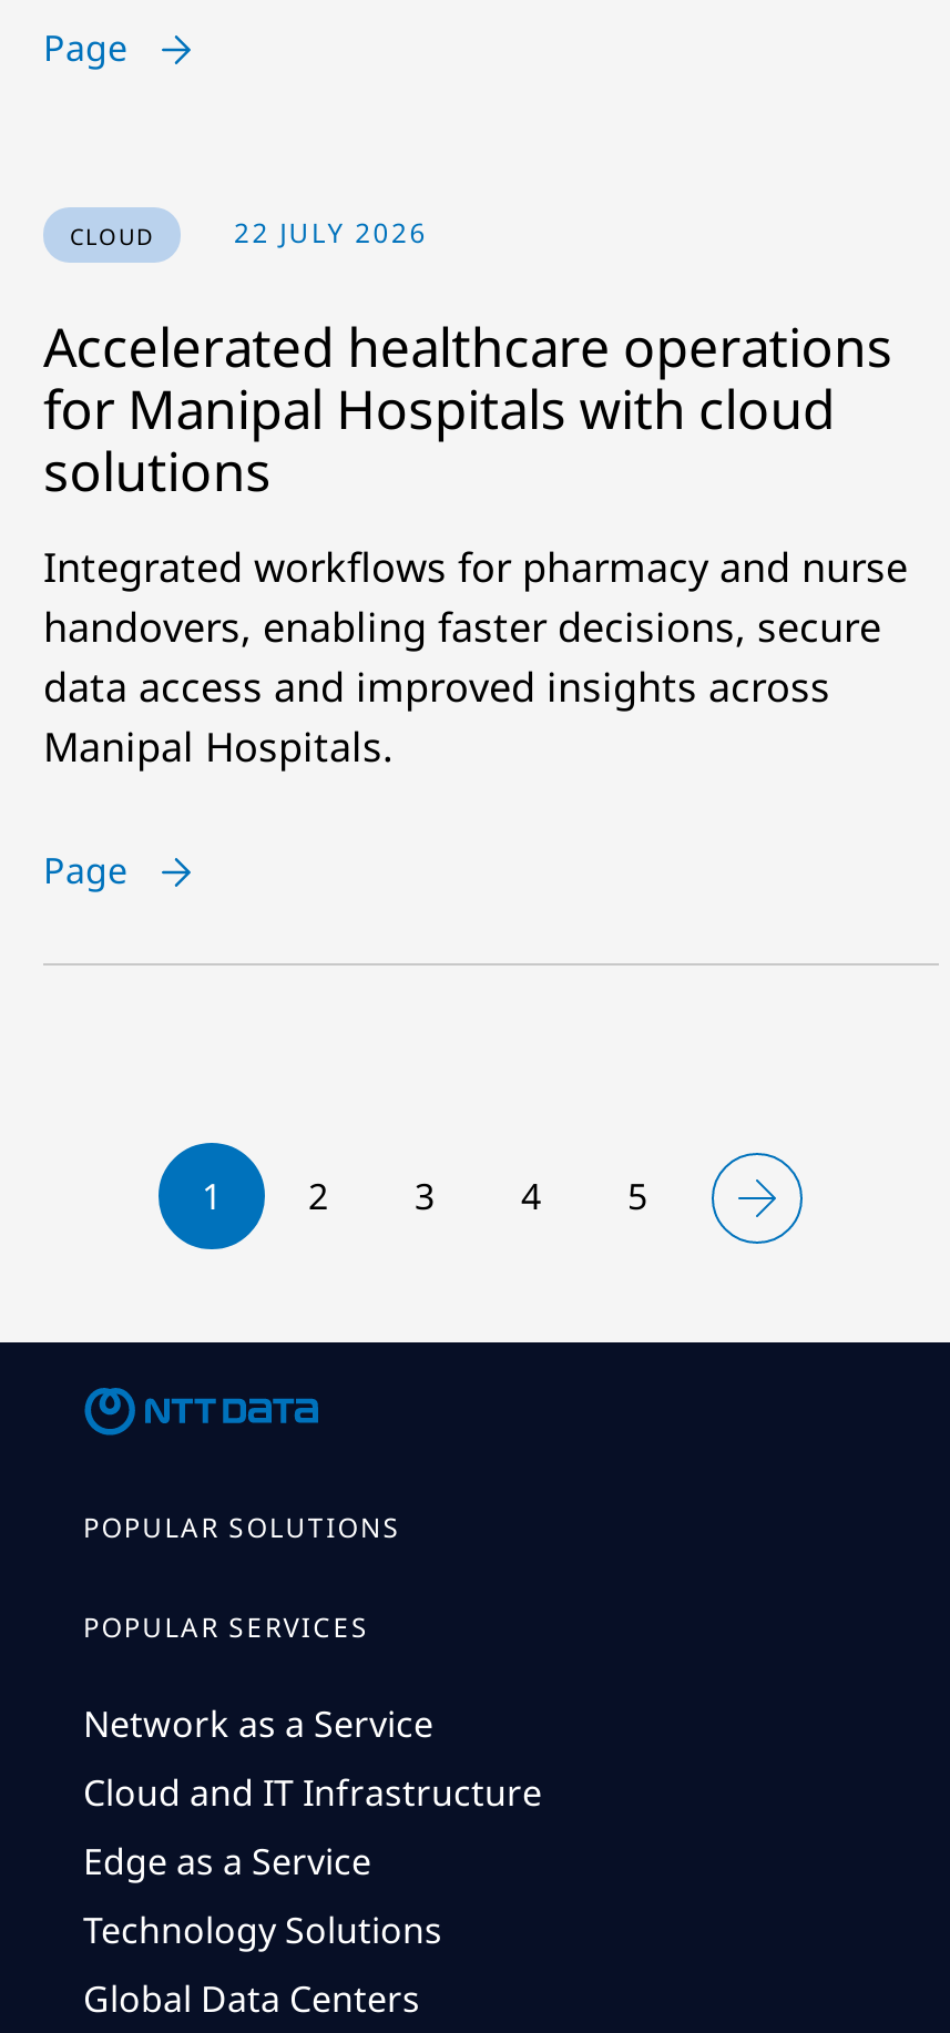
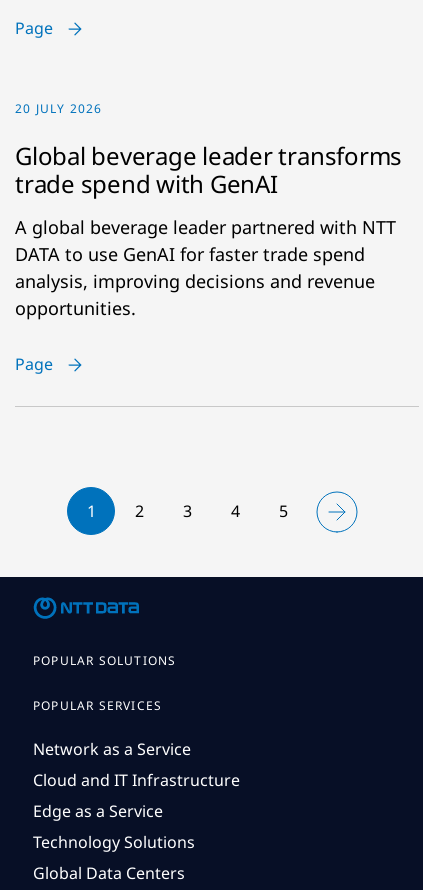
- CLOUD
- 22 JULY 2026
+ 20 JULY 2026

- Accelerated healthcare operations
- for Manipal Hospitals with cloud
- solutions
+ Global beverage leader transforms
+ trade spend with GenAI

- Integrated workflows for pharmacy and nurse
- handovers, enabling faster decisions, secure
- data access and improved insights across
- Manipal Hospitals.
+ A global beverage leader partnered with NTT
+ DATA to use GenAI for faster trade spend
+ analysis, improving decisions and revenue
+ opportunities.
